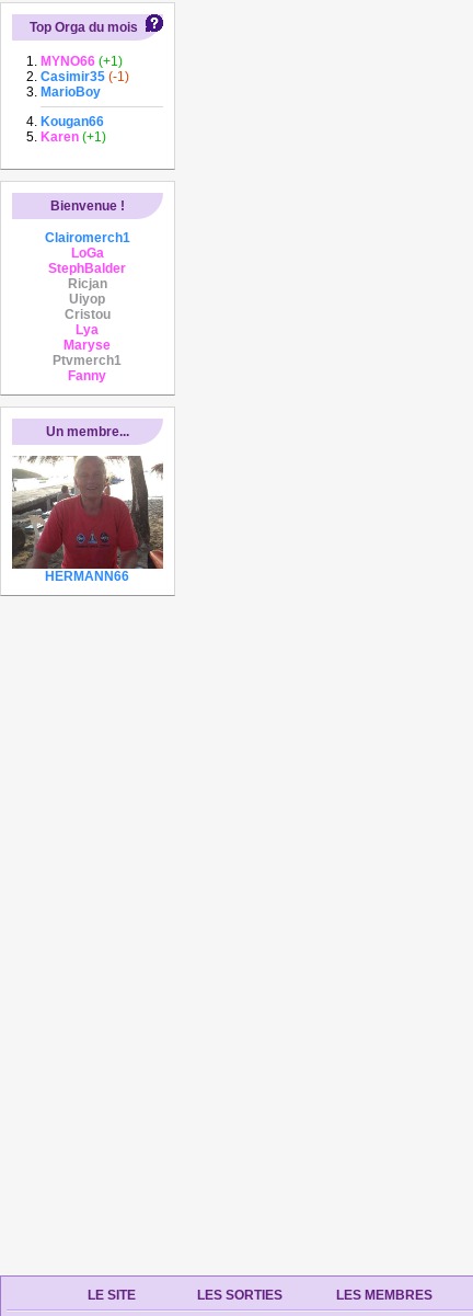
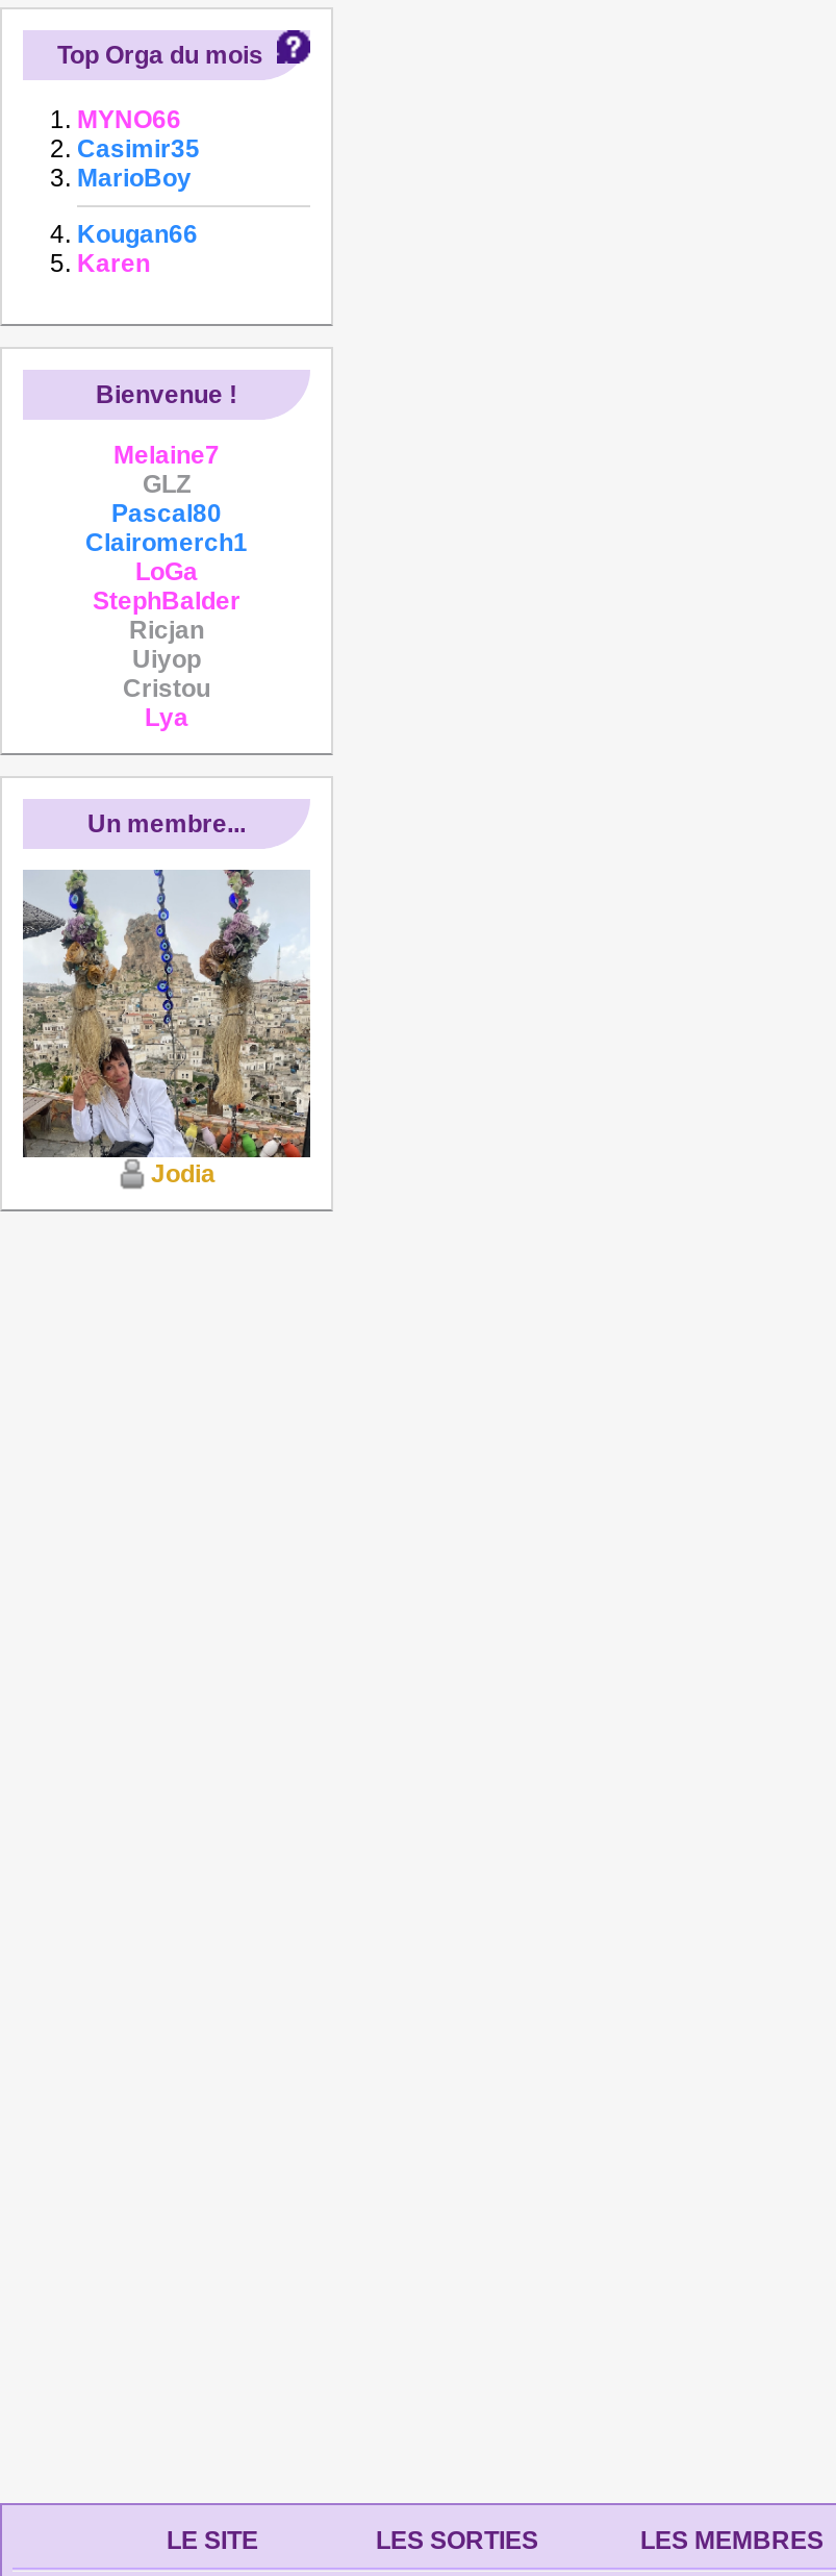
- MYNO66 (+1)
- Casimir35 (-1)
+ MYNO66
+ Casimir35

- Karen (+1)
+ Karen

+ Melaine7
+ GLZ
+ Pascal80

- Maryse
- Ptvmerch1
- Fanny

- [image]
- HERMANN66
+ [image]
+ Jodia
